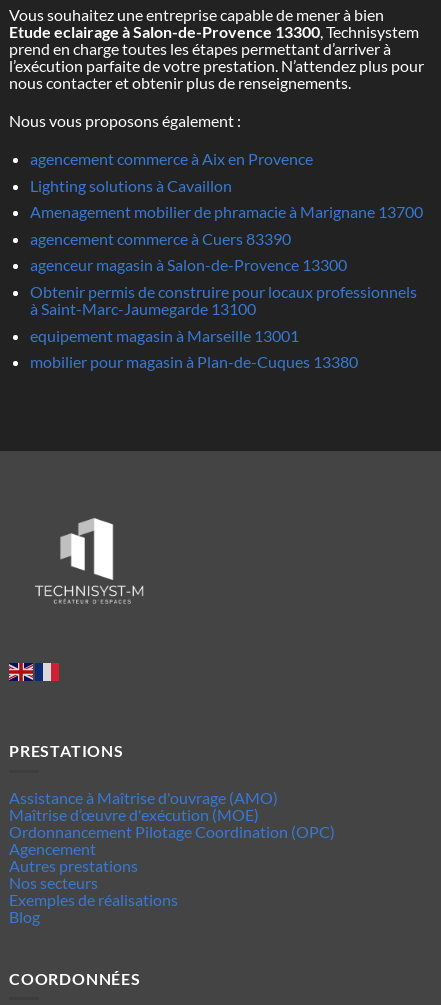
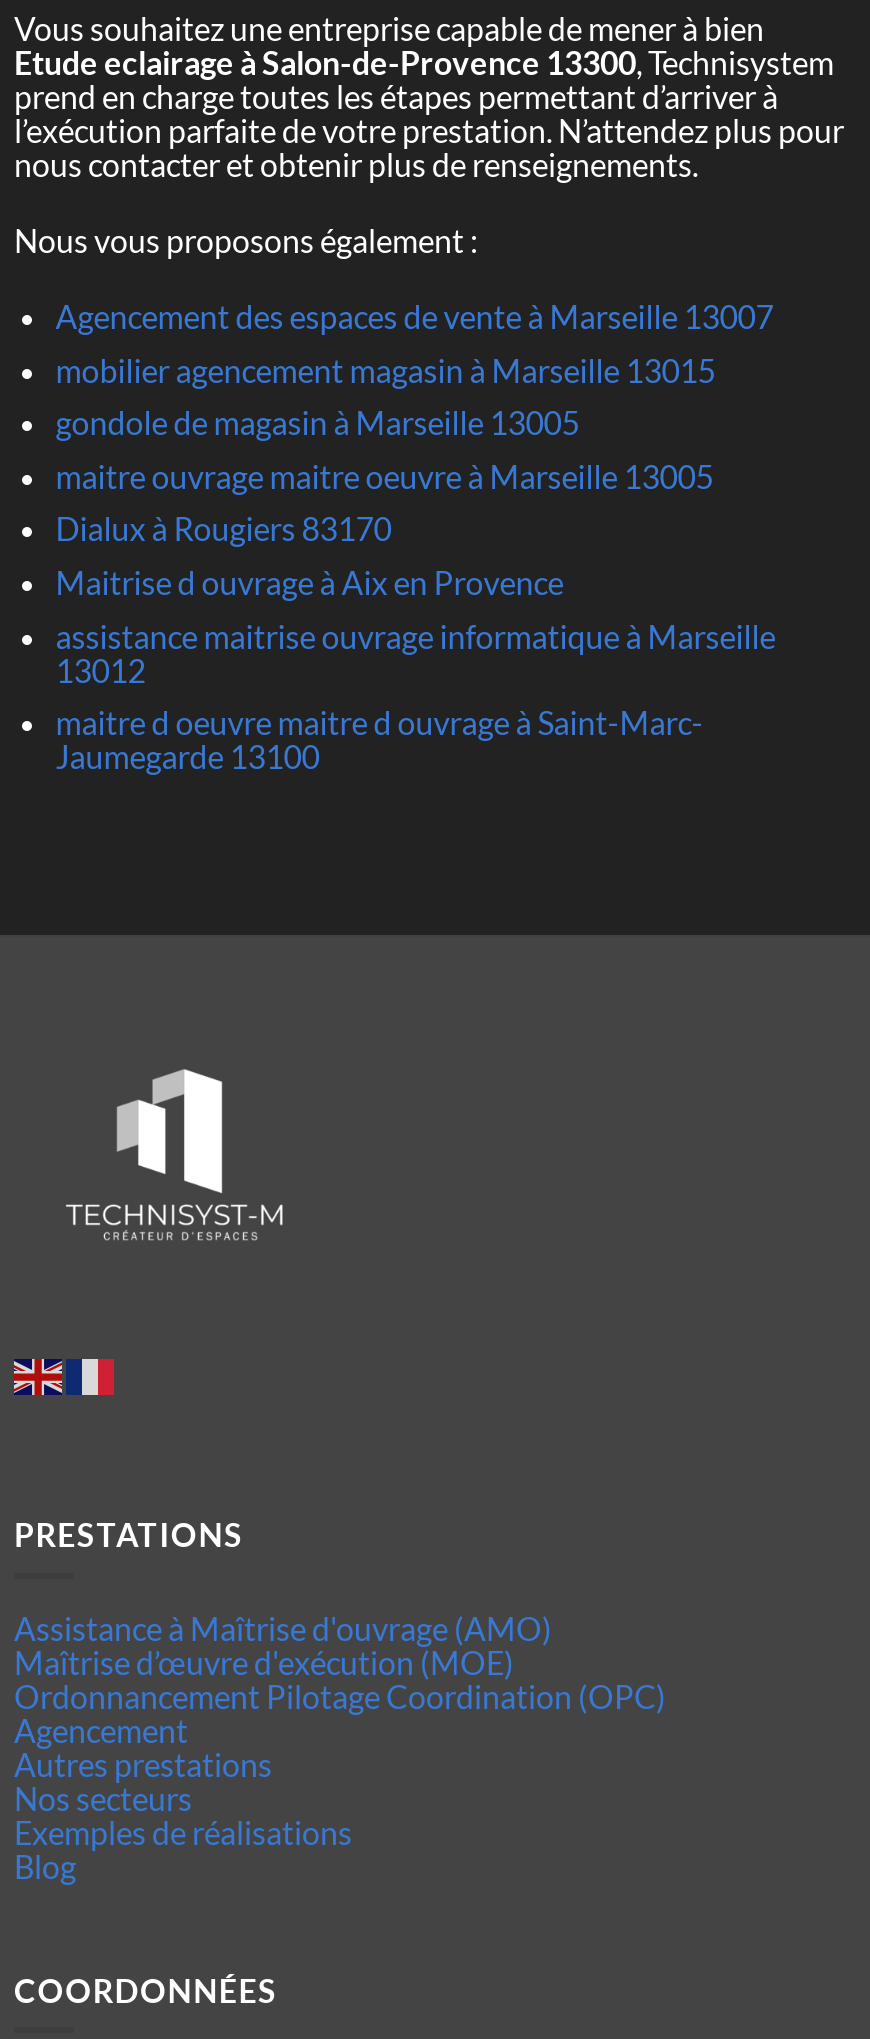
- agencement commerce à Aix en Provence
- Lighting solutions à Cavaillon
- Amenagement mobilier de phramacie à Marignane 13700
- agencement commerce à Cuers 83390
- agenceur magasin à Salon-de-Provence 13300
- Obtenir permis de construire pour locaux professionnels
- à Saint-Marc-Jaumegarde 13100
- equipement magasin à Marseille 13001
- mobilier pour magasin à Plan-de-Cuques 13380
+ Agencement des espaces de vente à Marseille 13007
+ mobilier agencement magasin à Marseille 13015
+ gondole de magasin à Marseille 13005
+ maitre ouvrage maitre oeuvre à Marseille 13005
+ Dialux à Rougiers 83170
+ Maitrise d ouvrage à Aix en Provence
+ assistance maitrise ouvrage informatique à Marseille
+ 13012
+ maitre d oeuvre maitre d ouvrage à Saint-Marc-
+ Jaumegarde 13100
